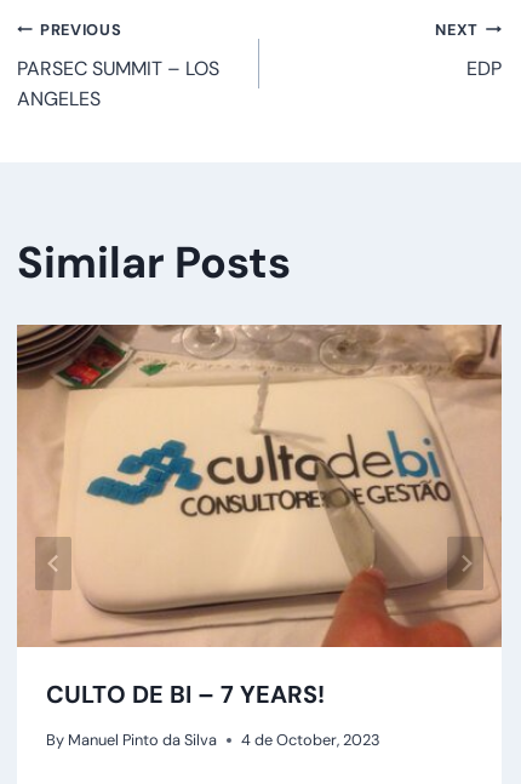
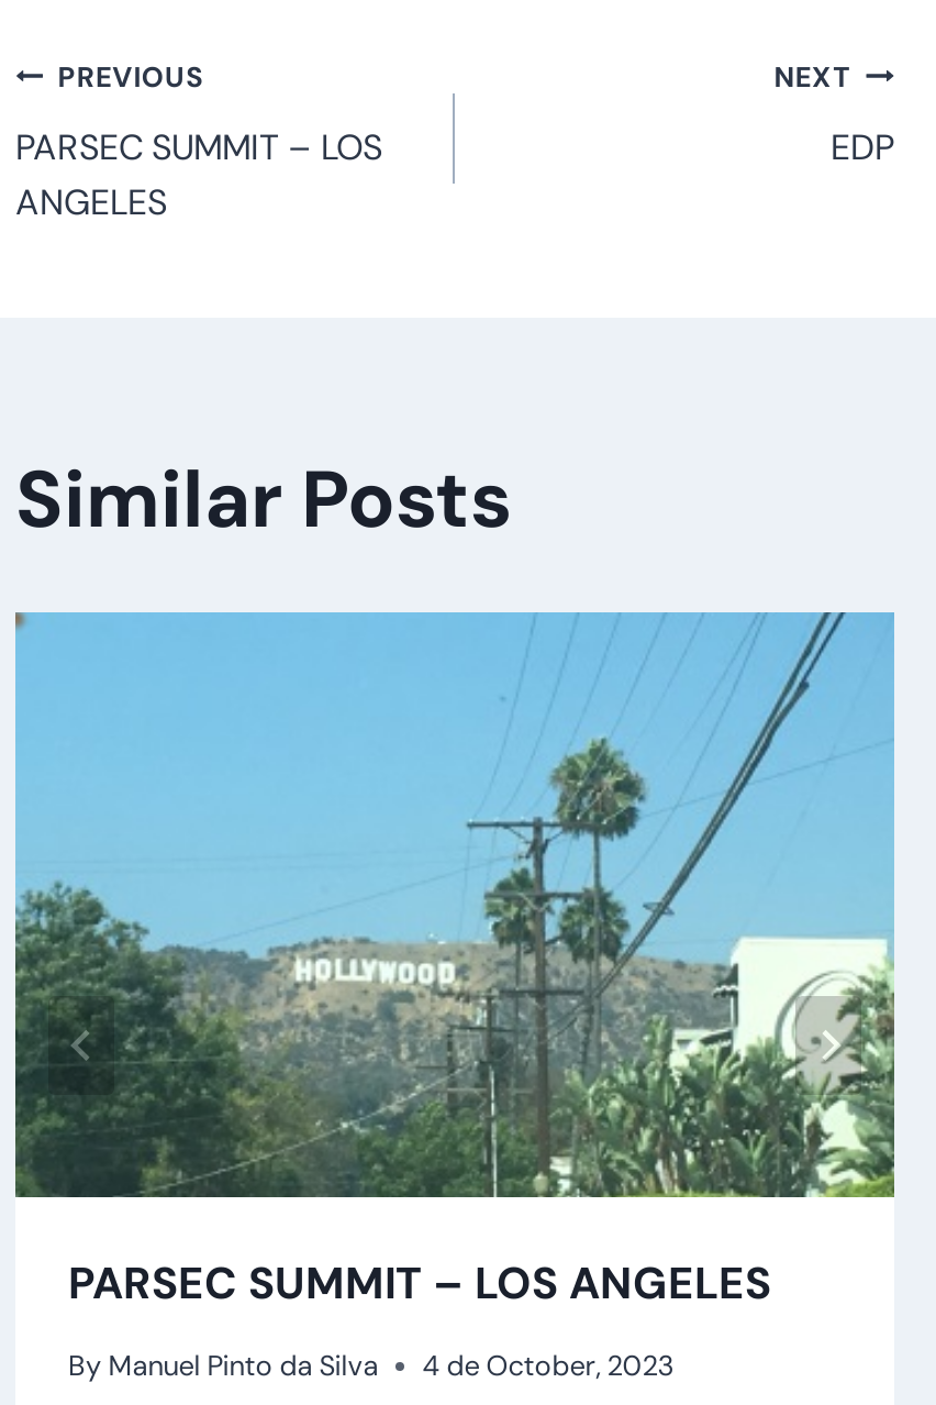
- [image]
- CULTO DE BI – 7 YEARS!
+ [image]
+ PARSEC SUMMIT – LOS ANGELES
